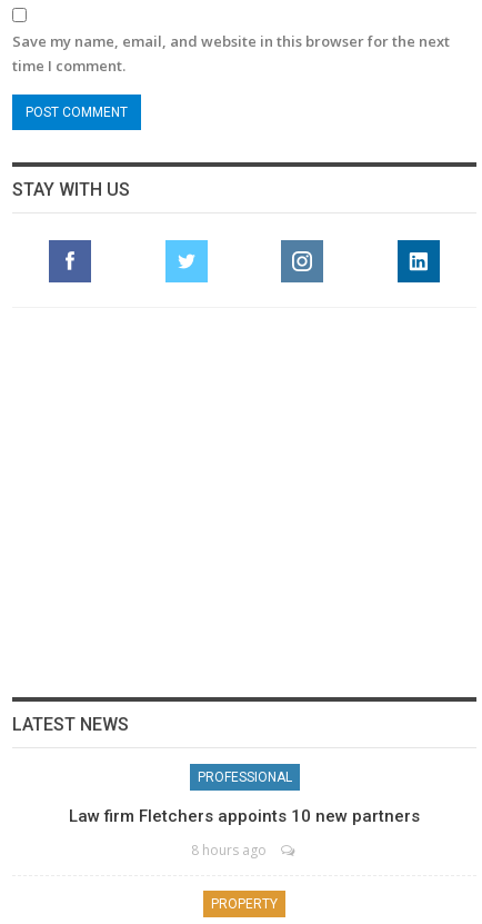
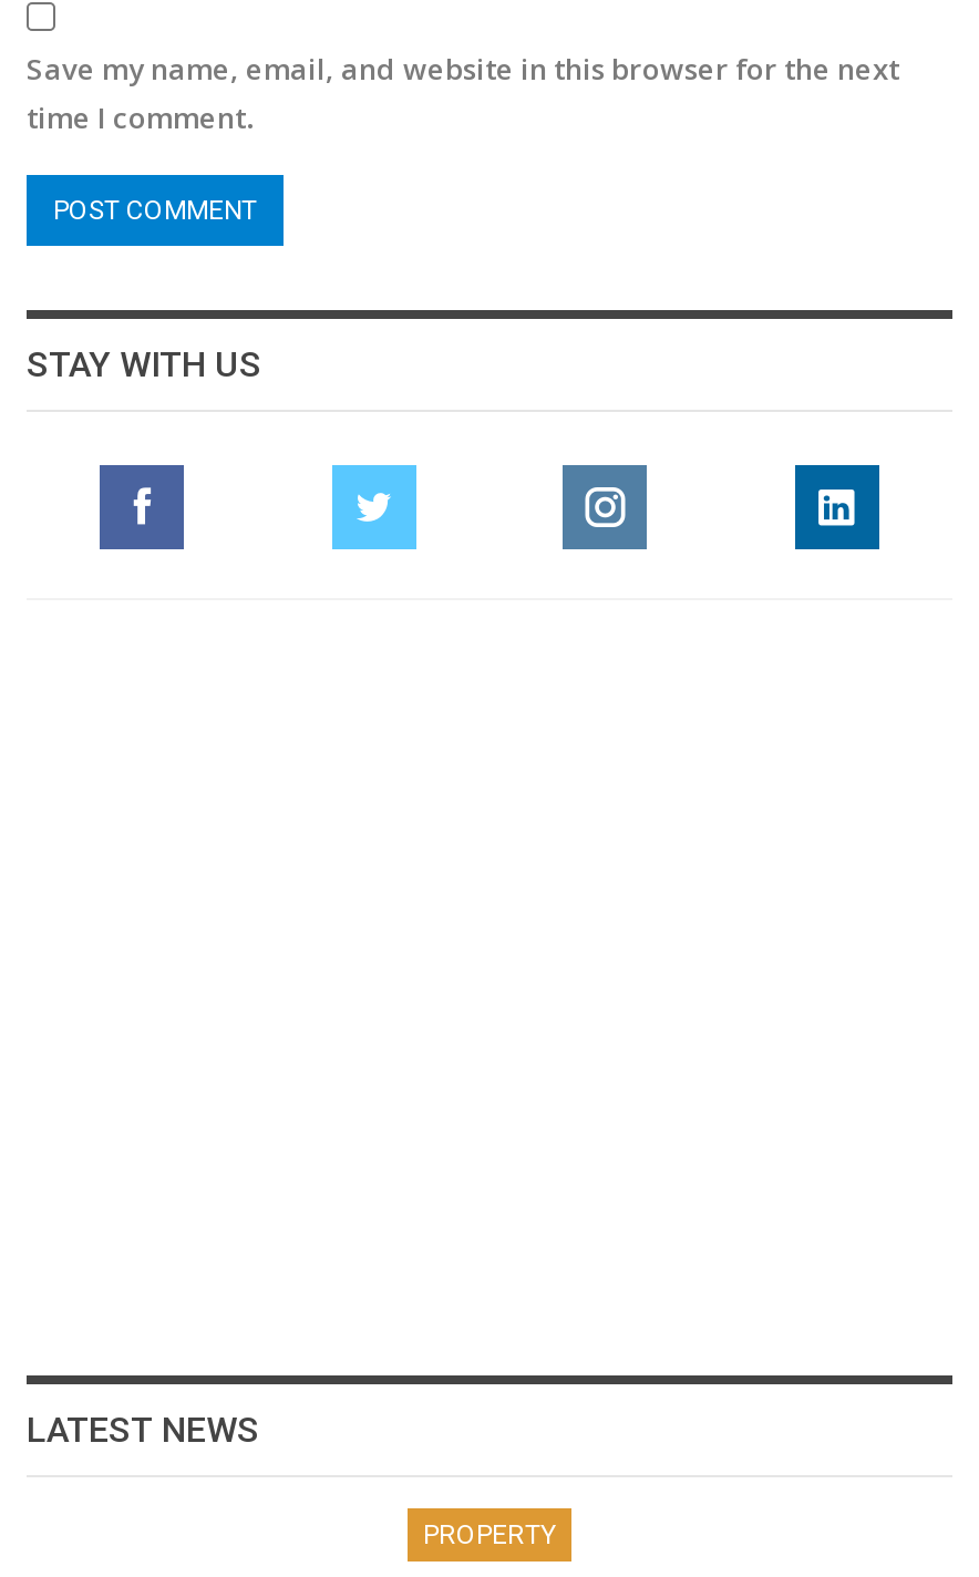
- PROFESSIONAL
- Law firm Fletchers appoints 10 new partners
- 8 hours ago
